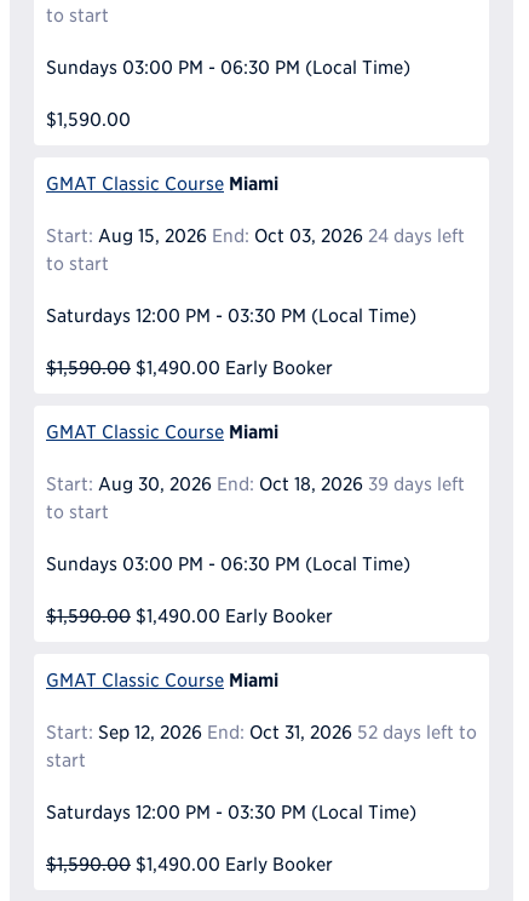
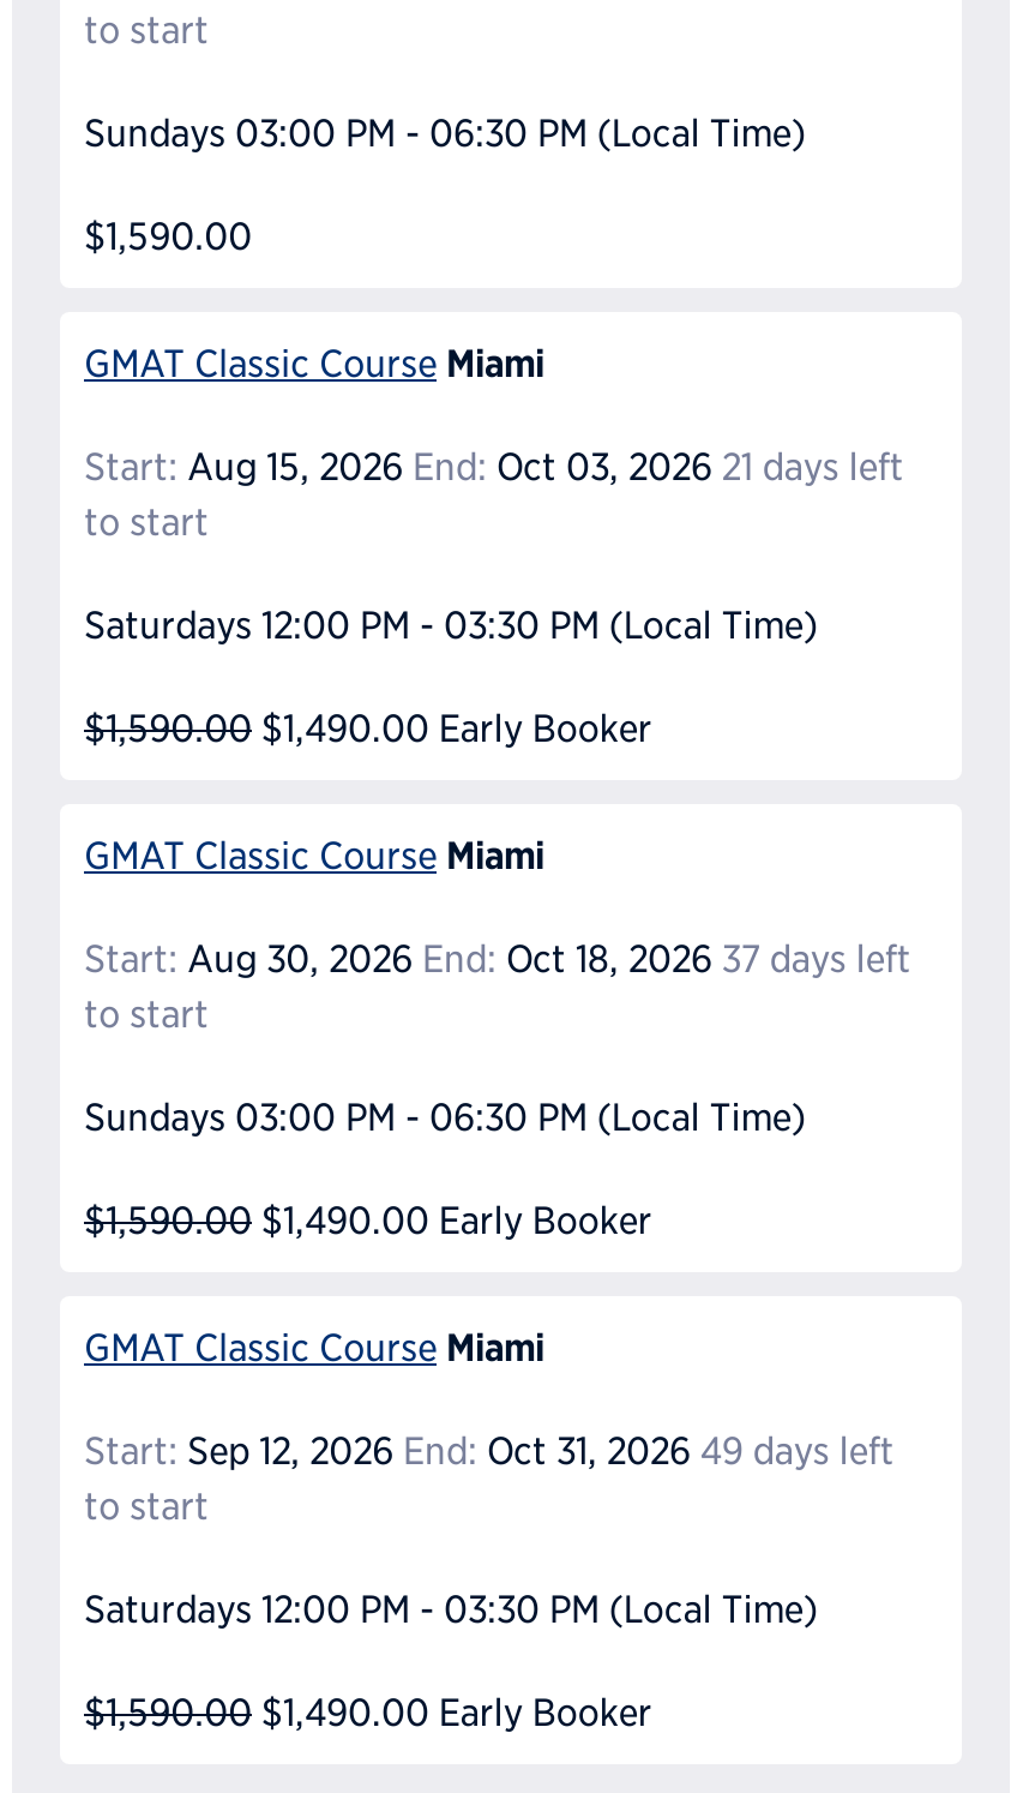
- Start: Aug 15, 2026 End: Oct 03, 2026 24 days left
+ Start: Aug 15, 2026 End: Oct 03, 2026 21 days left

- Start: Aug 30, 2026 End: Oct 18, 2026 39 days left
+ Start: Aug 30, 2026 End: Oct 18, 2026 37 days left

- Start: Sep 12, 2026 End: Oct 31, 2026 52 days left to
- start
+ Start: Sep 12, 2026 End: Oct 31, 2026 49 days left
+ to start
